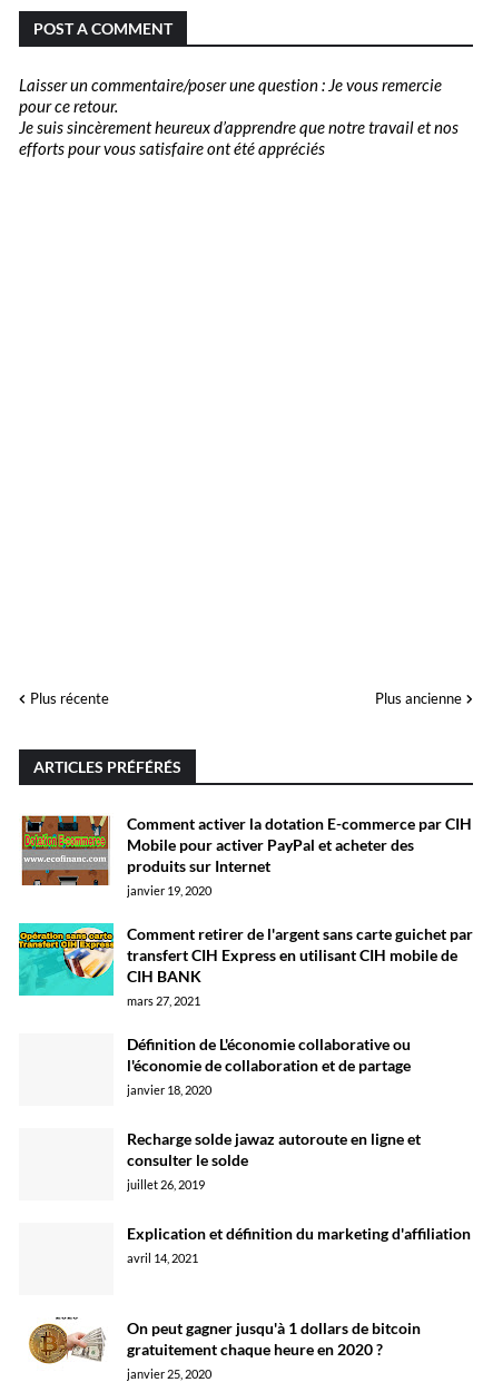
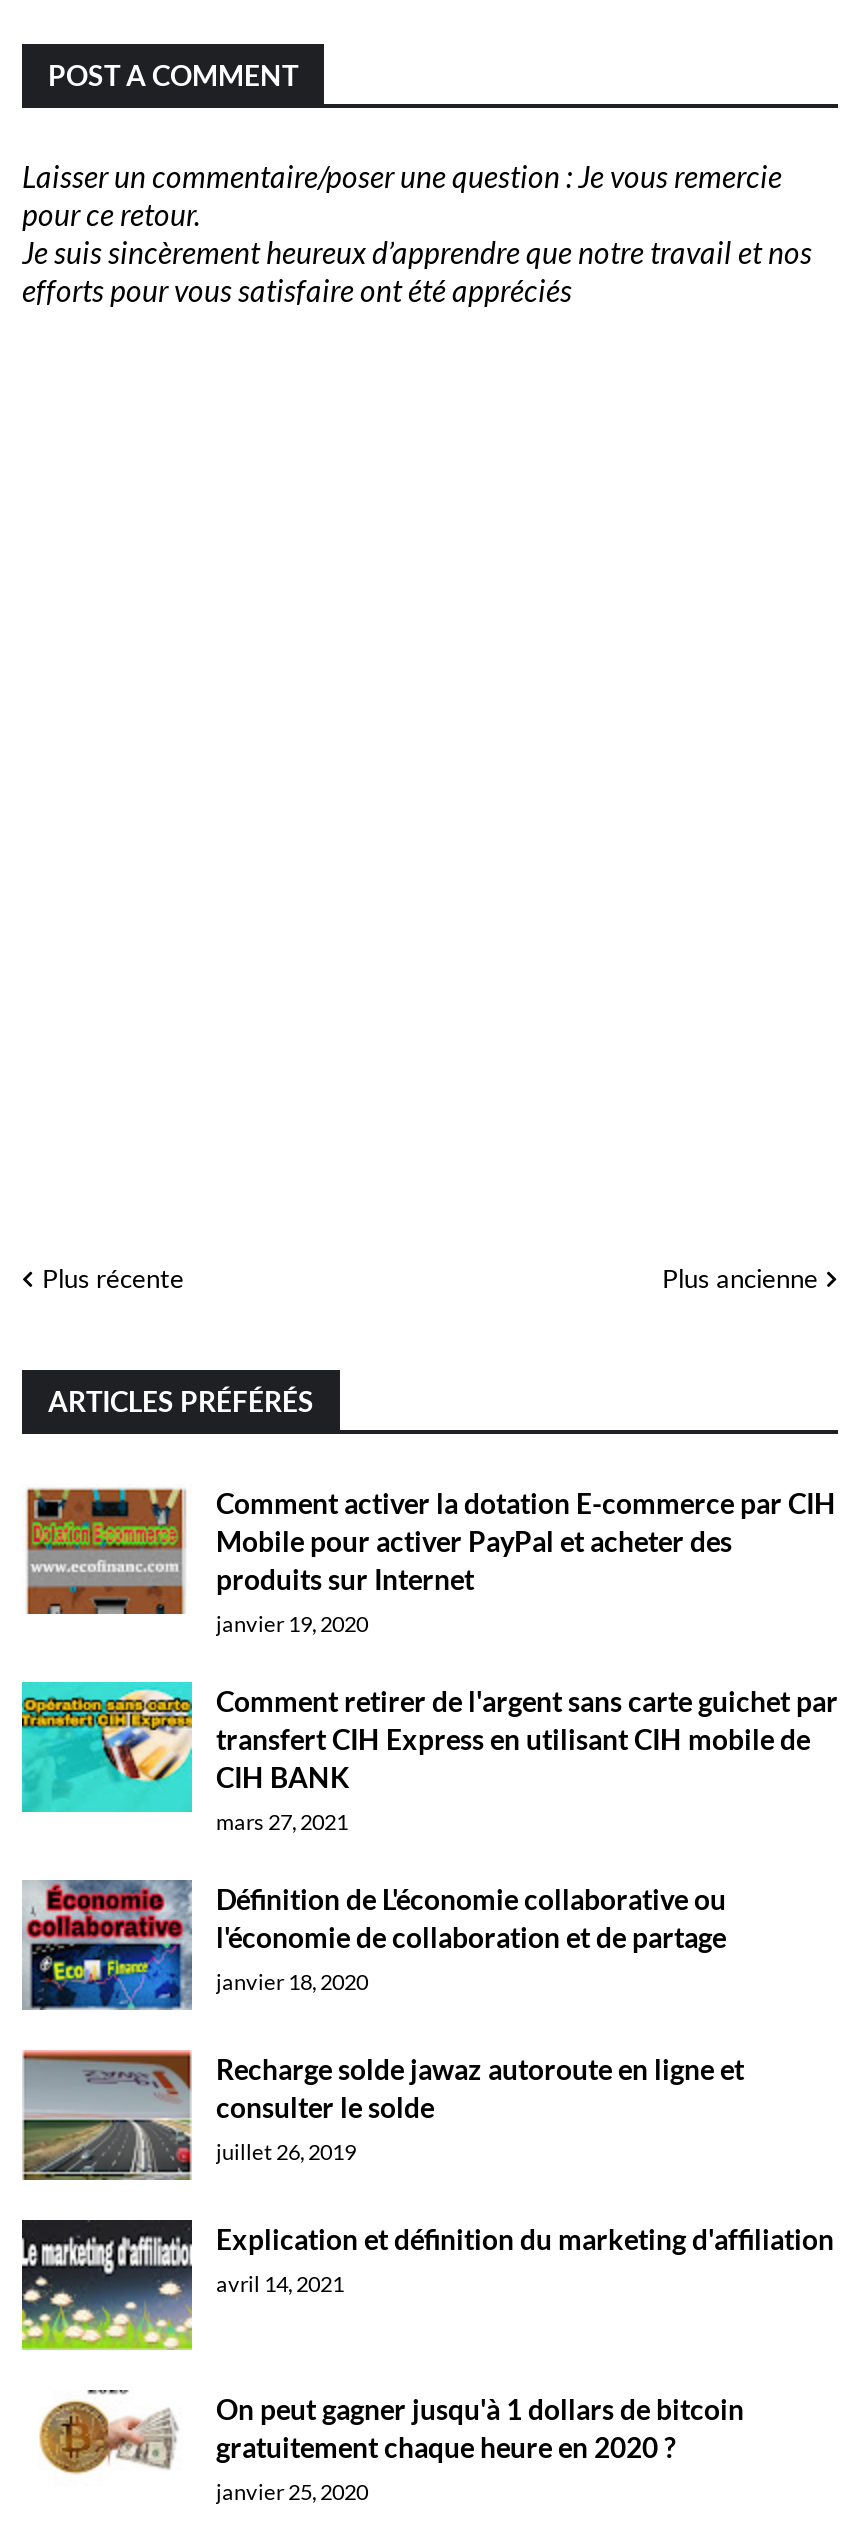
+ [image]

+ [image]

+ [image]
